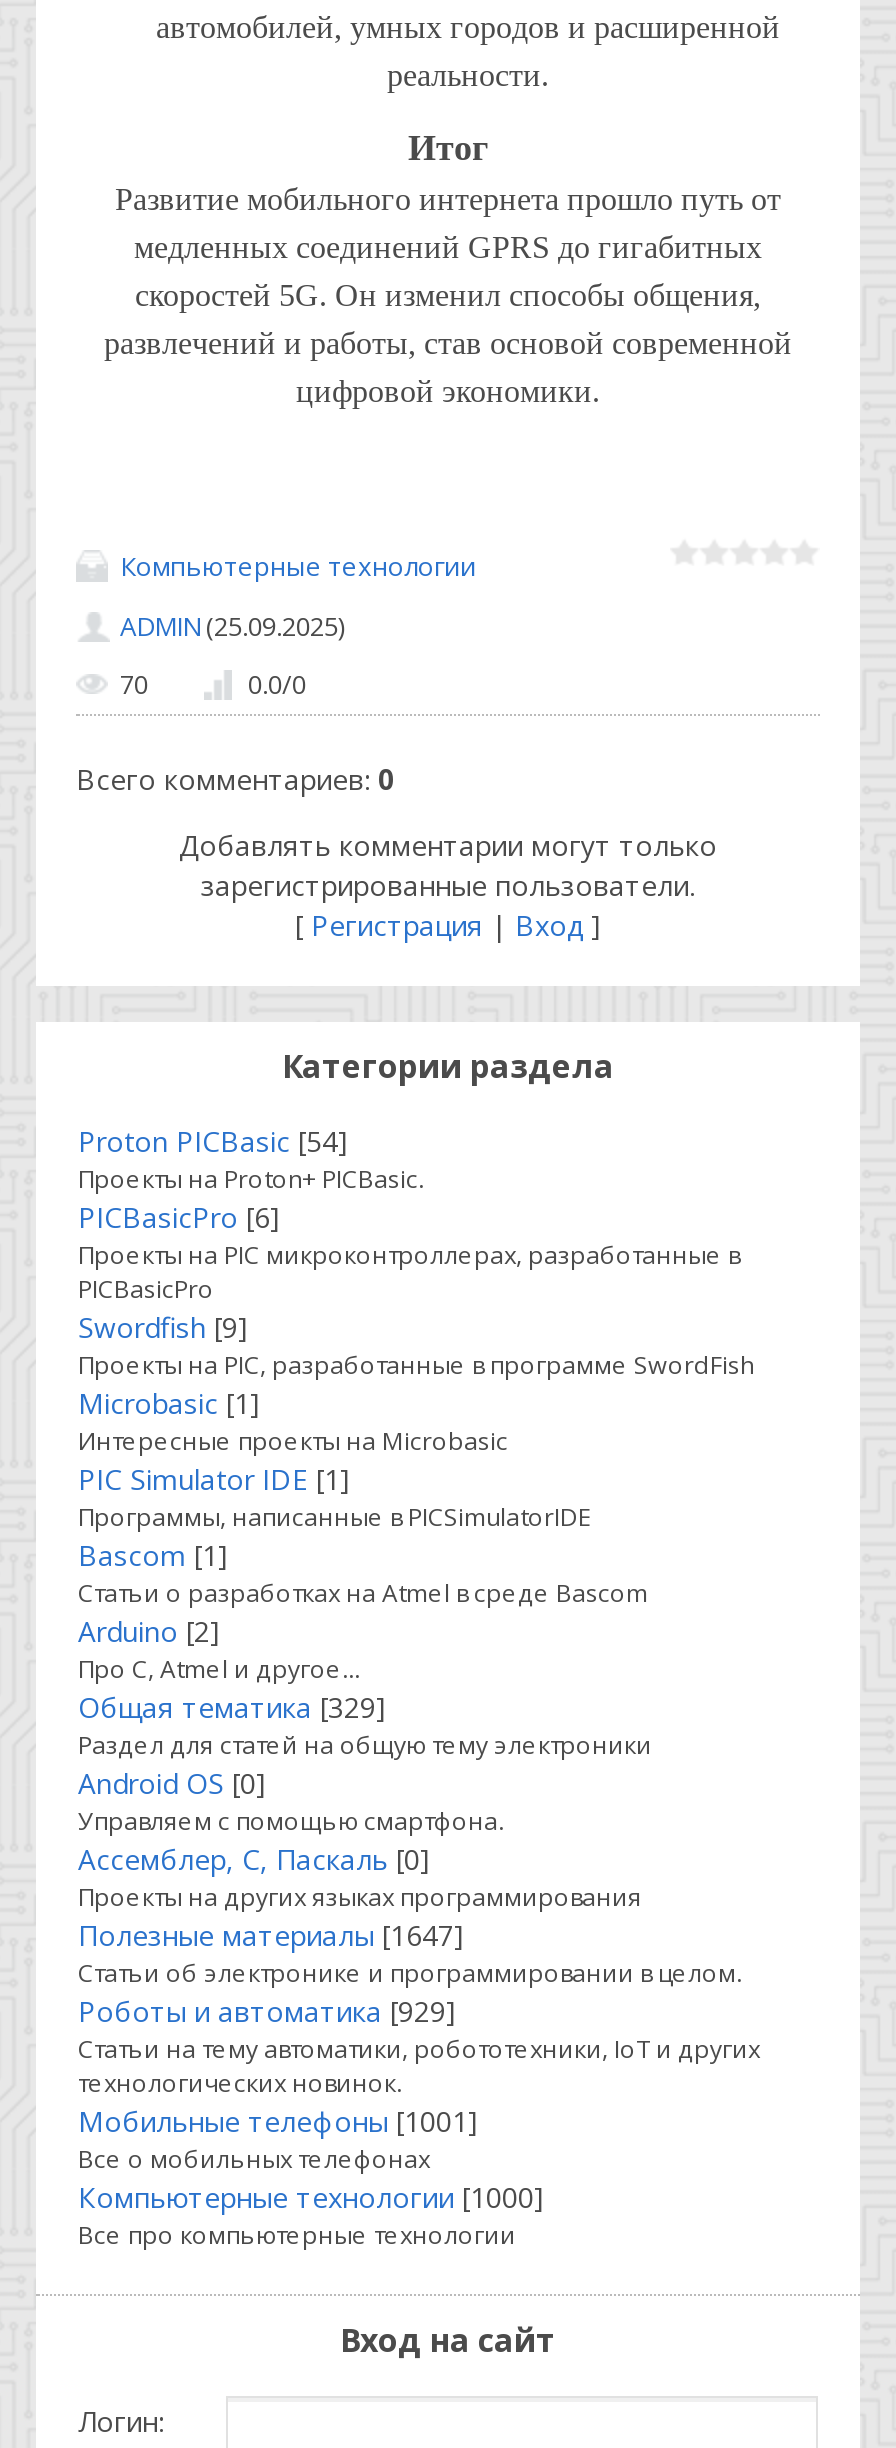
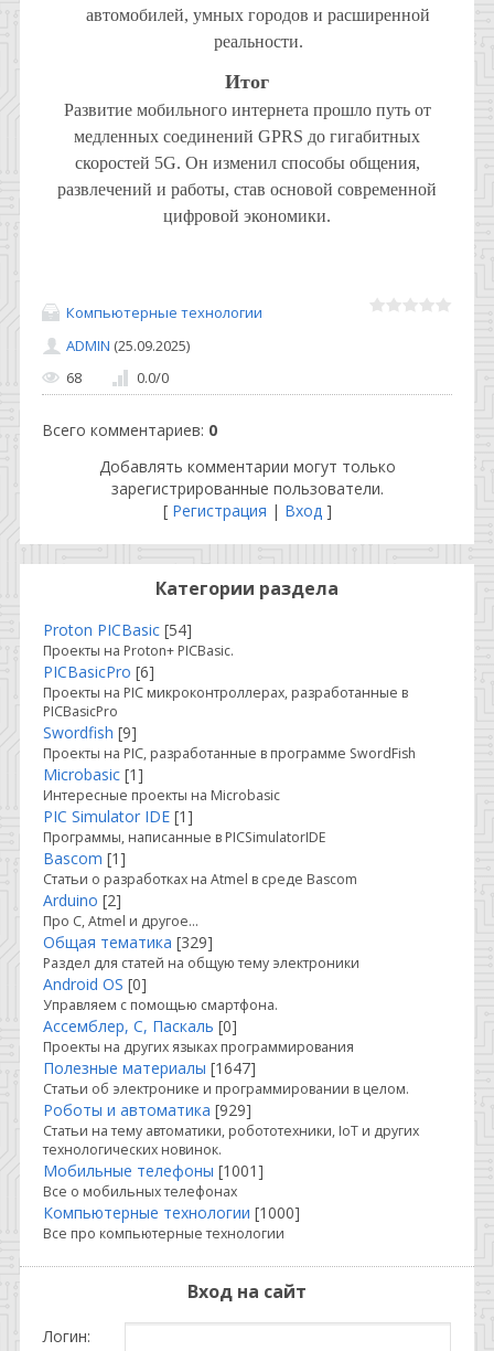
- 70
+ 68
